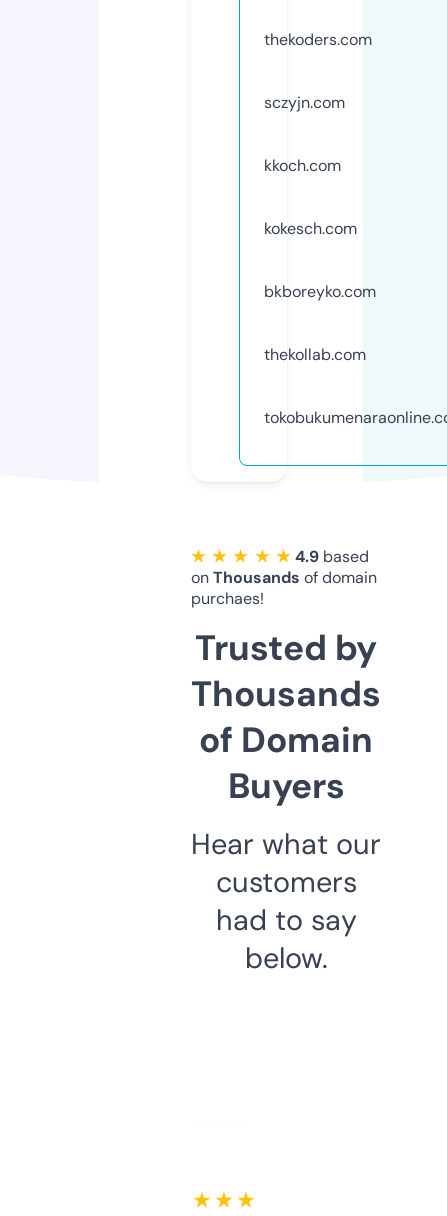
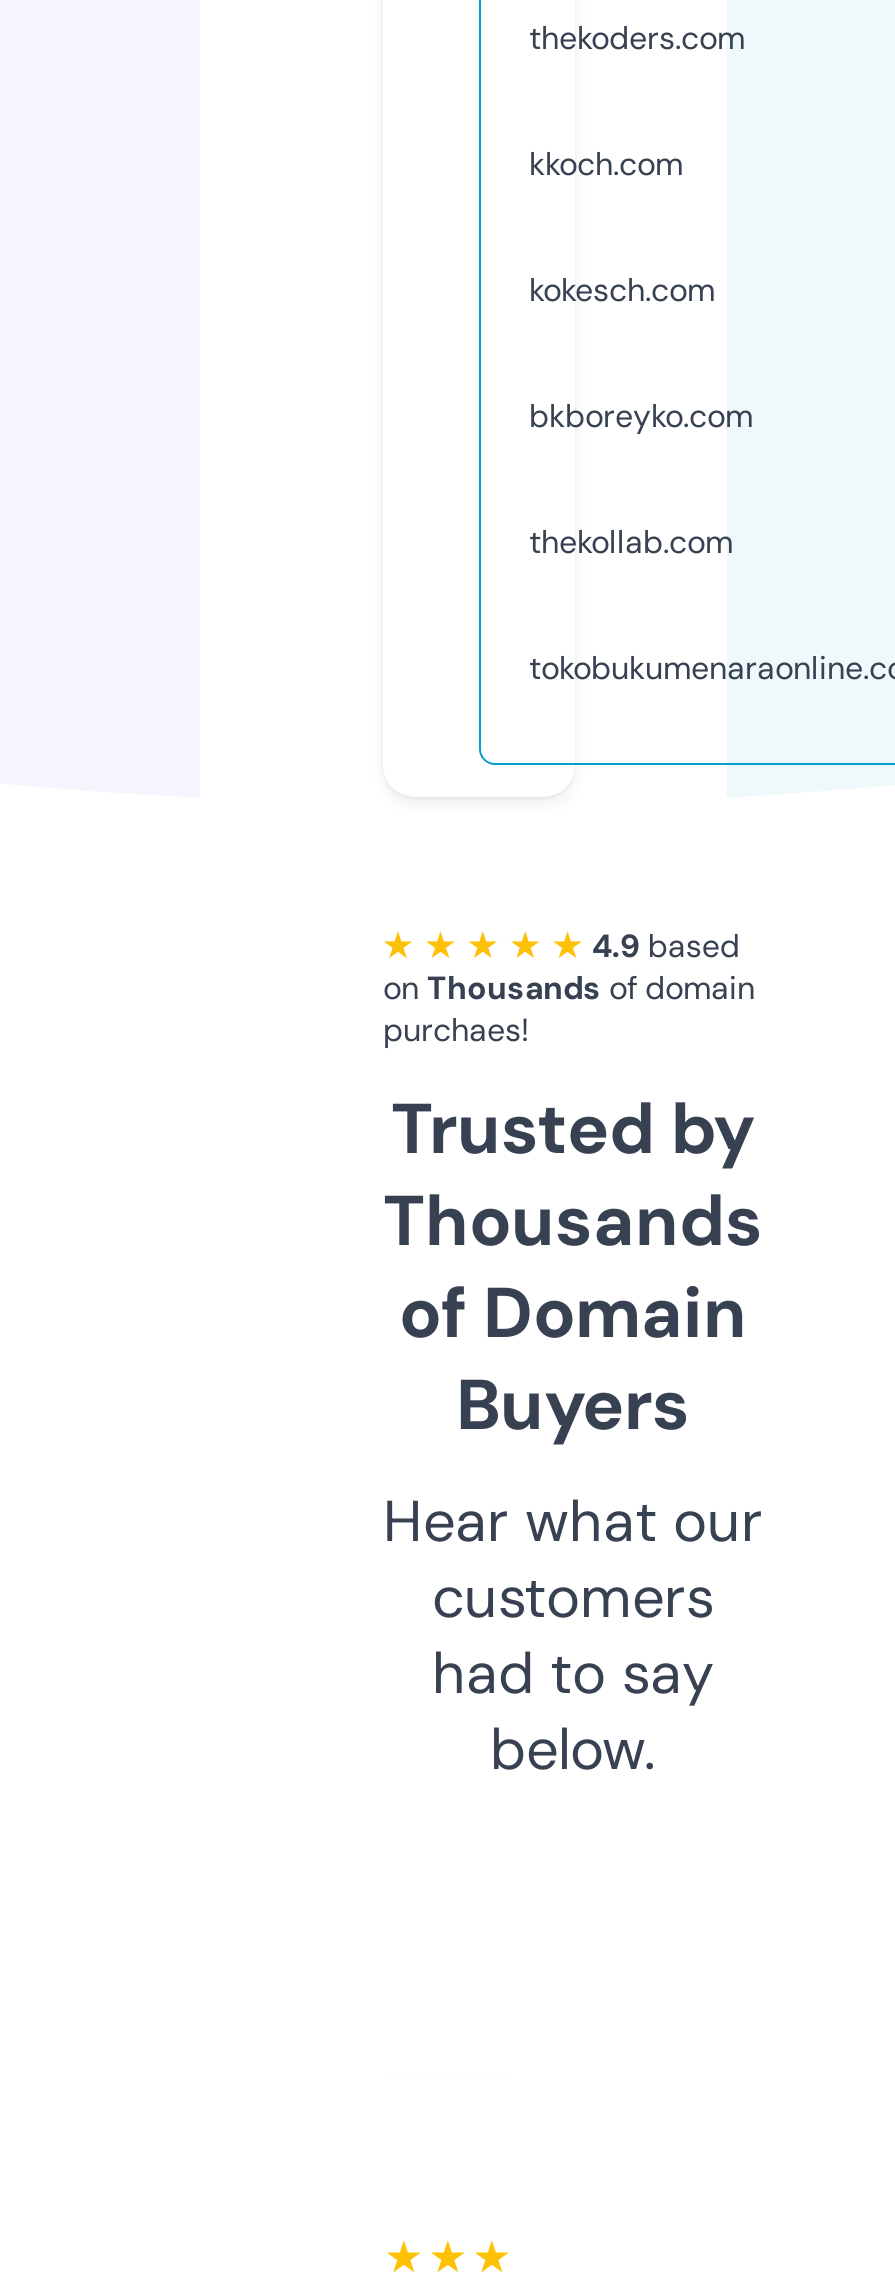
- sczyjn.com
